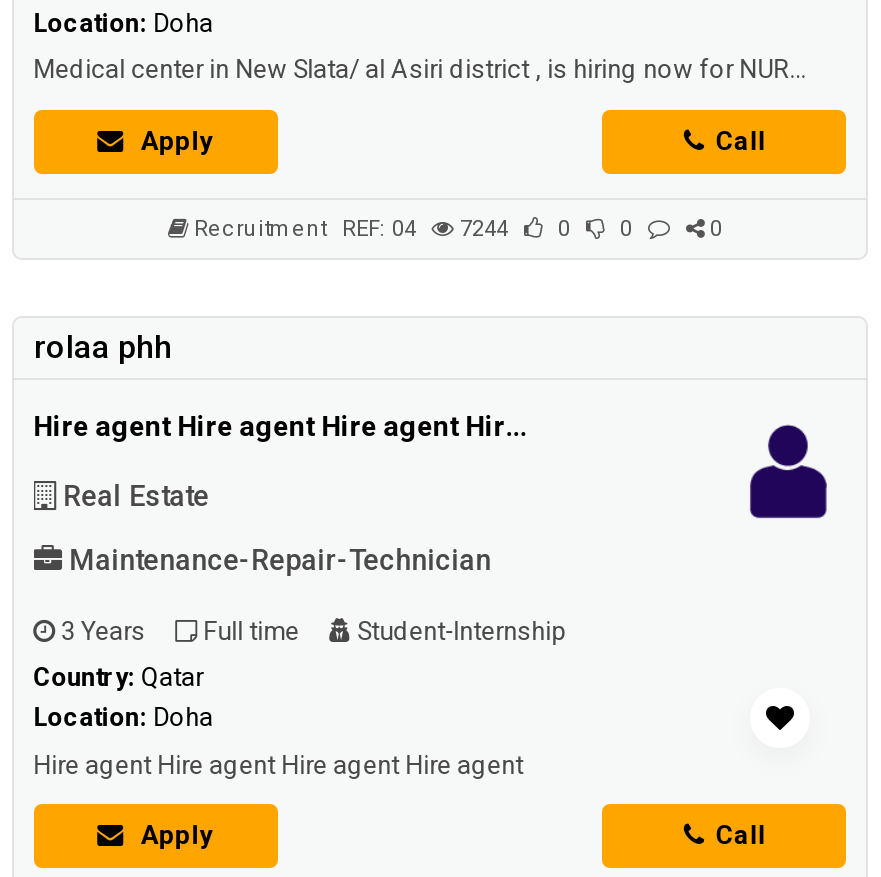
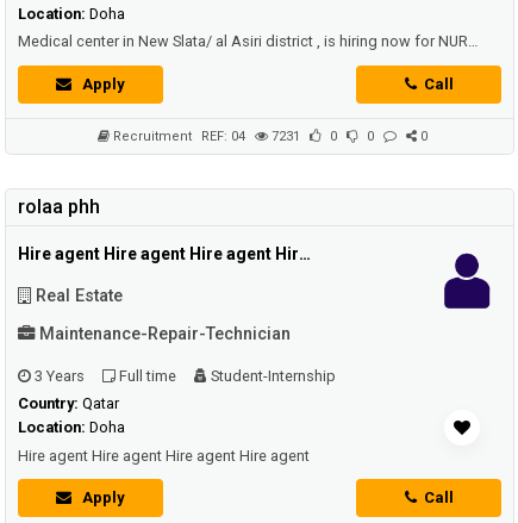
- Recruitment REF: 04 7244 0 0
+ Recruitment REF: 04 7231 0 0
